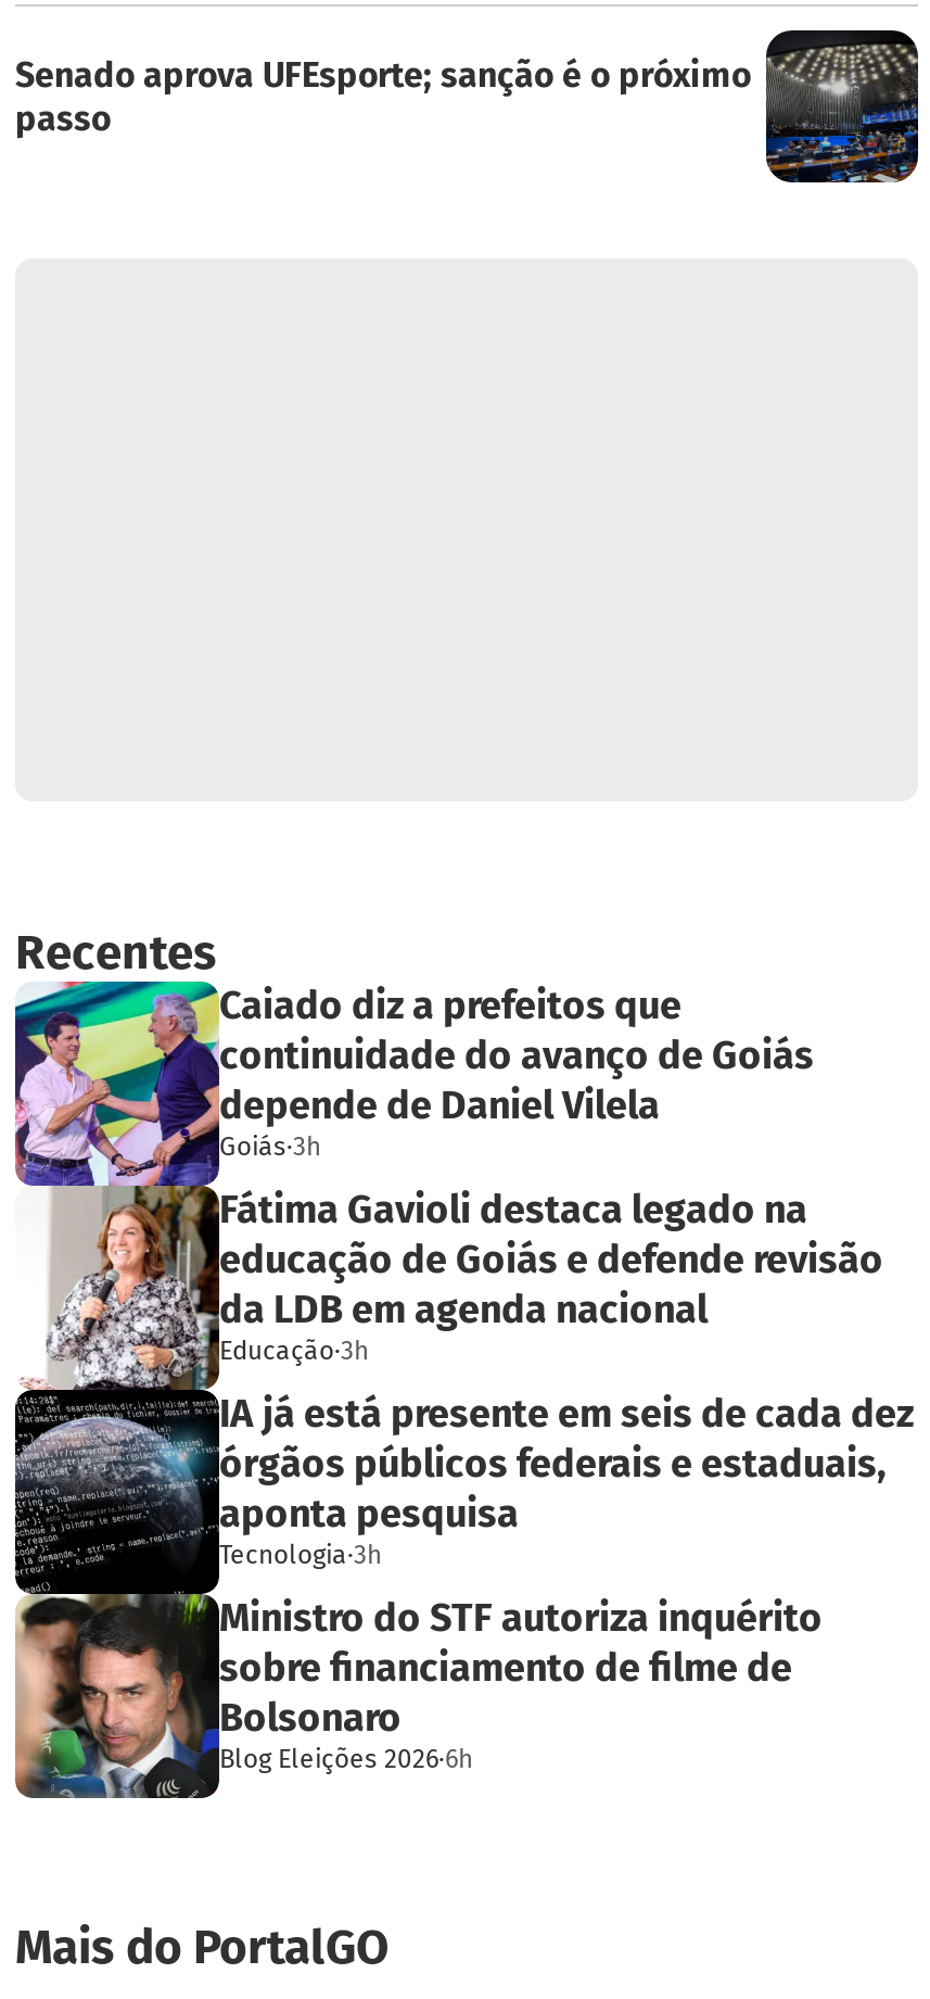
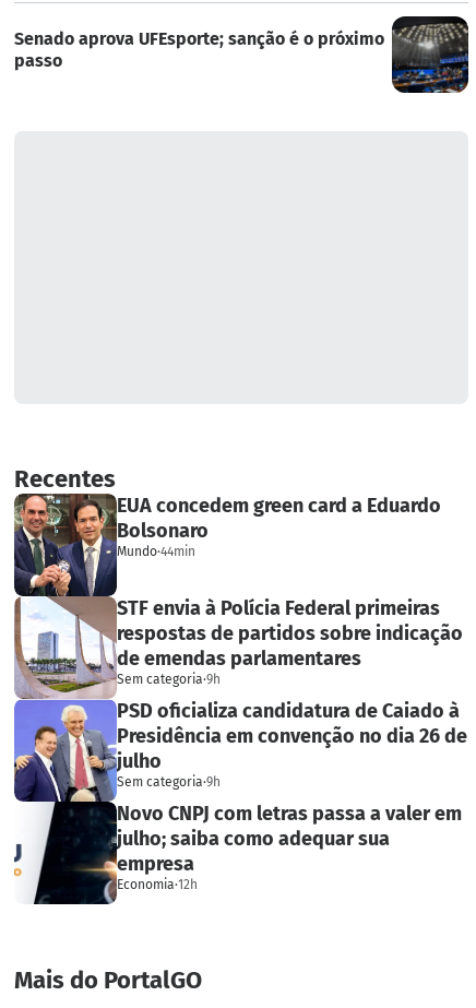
- [image]
- Caiado diz a prefeitos que
- continuidade do avanço de Goiás
- depende de Daniel Vilela
- Goiás·3h
- Fátima Gavioli destaca legado na
- educação de Goiás e defende revisão
- da LDB em agenda nacional
- Educação·3h
- IA já está presente em seis de cada dez
- órgãos públicos federais e estaduais,
- aponta pesquisa
- Tecnologia·3h
- Ministro do STF autoriza inquérito
- sobre financiamento de filme de
+ [image]
+ EUA concedem green card a Eduardo

moved up: Bolsonaro

- Blog Eleições 2026·6h
+ Mundo·44min
+ STF envia à Polícia Federal primeiras
+ respostas de partidos sobre indicação
+ de emendas parlamentares
+ Sem categoria·9h
+ PSD oficializa candidatura de Caiado à
+ Presidência em convenção no dia 26 de
+ julho
+ Sem categoria·9h
+ Novo CNPJ com letras passa a valer em
+ julho; saiba como adequar sua
+ empresa
+ Economia·12h
